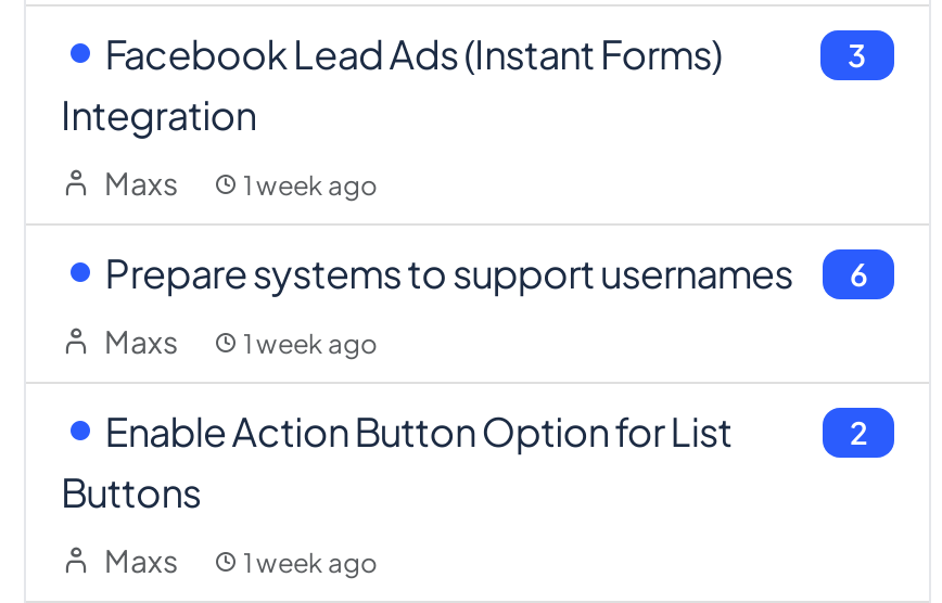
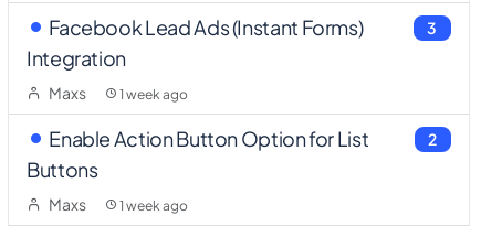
- Prepare systems to support usernames
- Maxs
- 1 week ago

- 6
